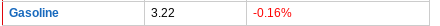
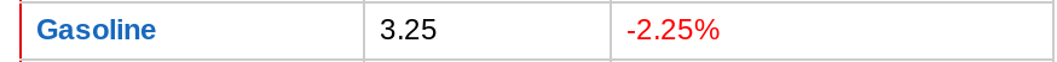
- 3.22
+ 3.25

- -0.16%
+ -2.25%
